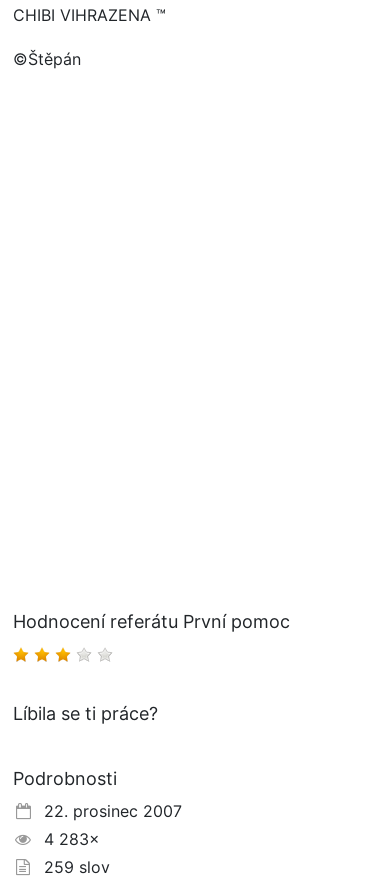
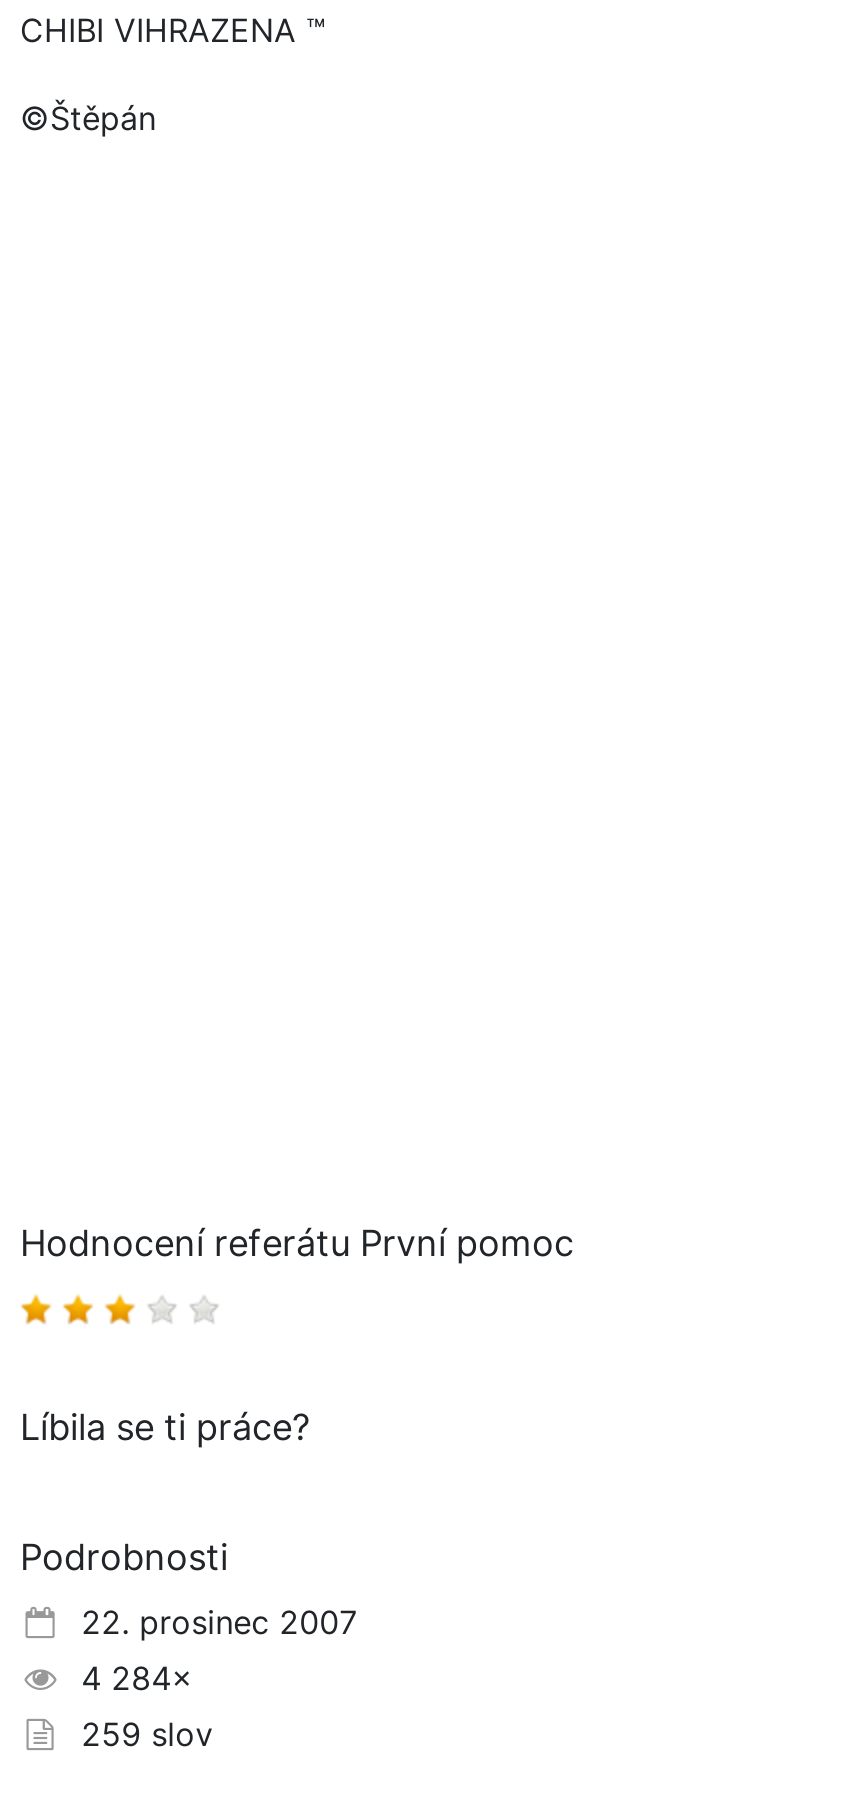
- 4 283×
+ 4 284×
